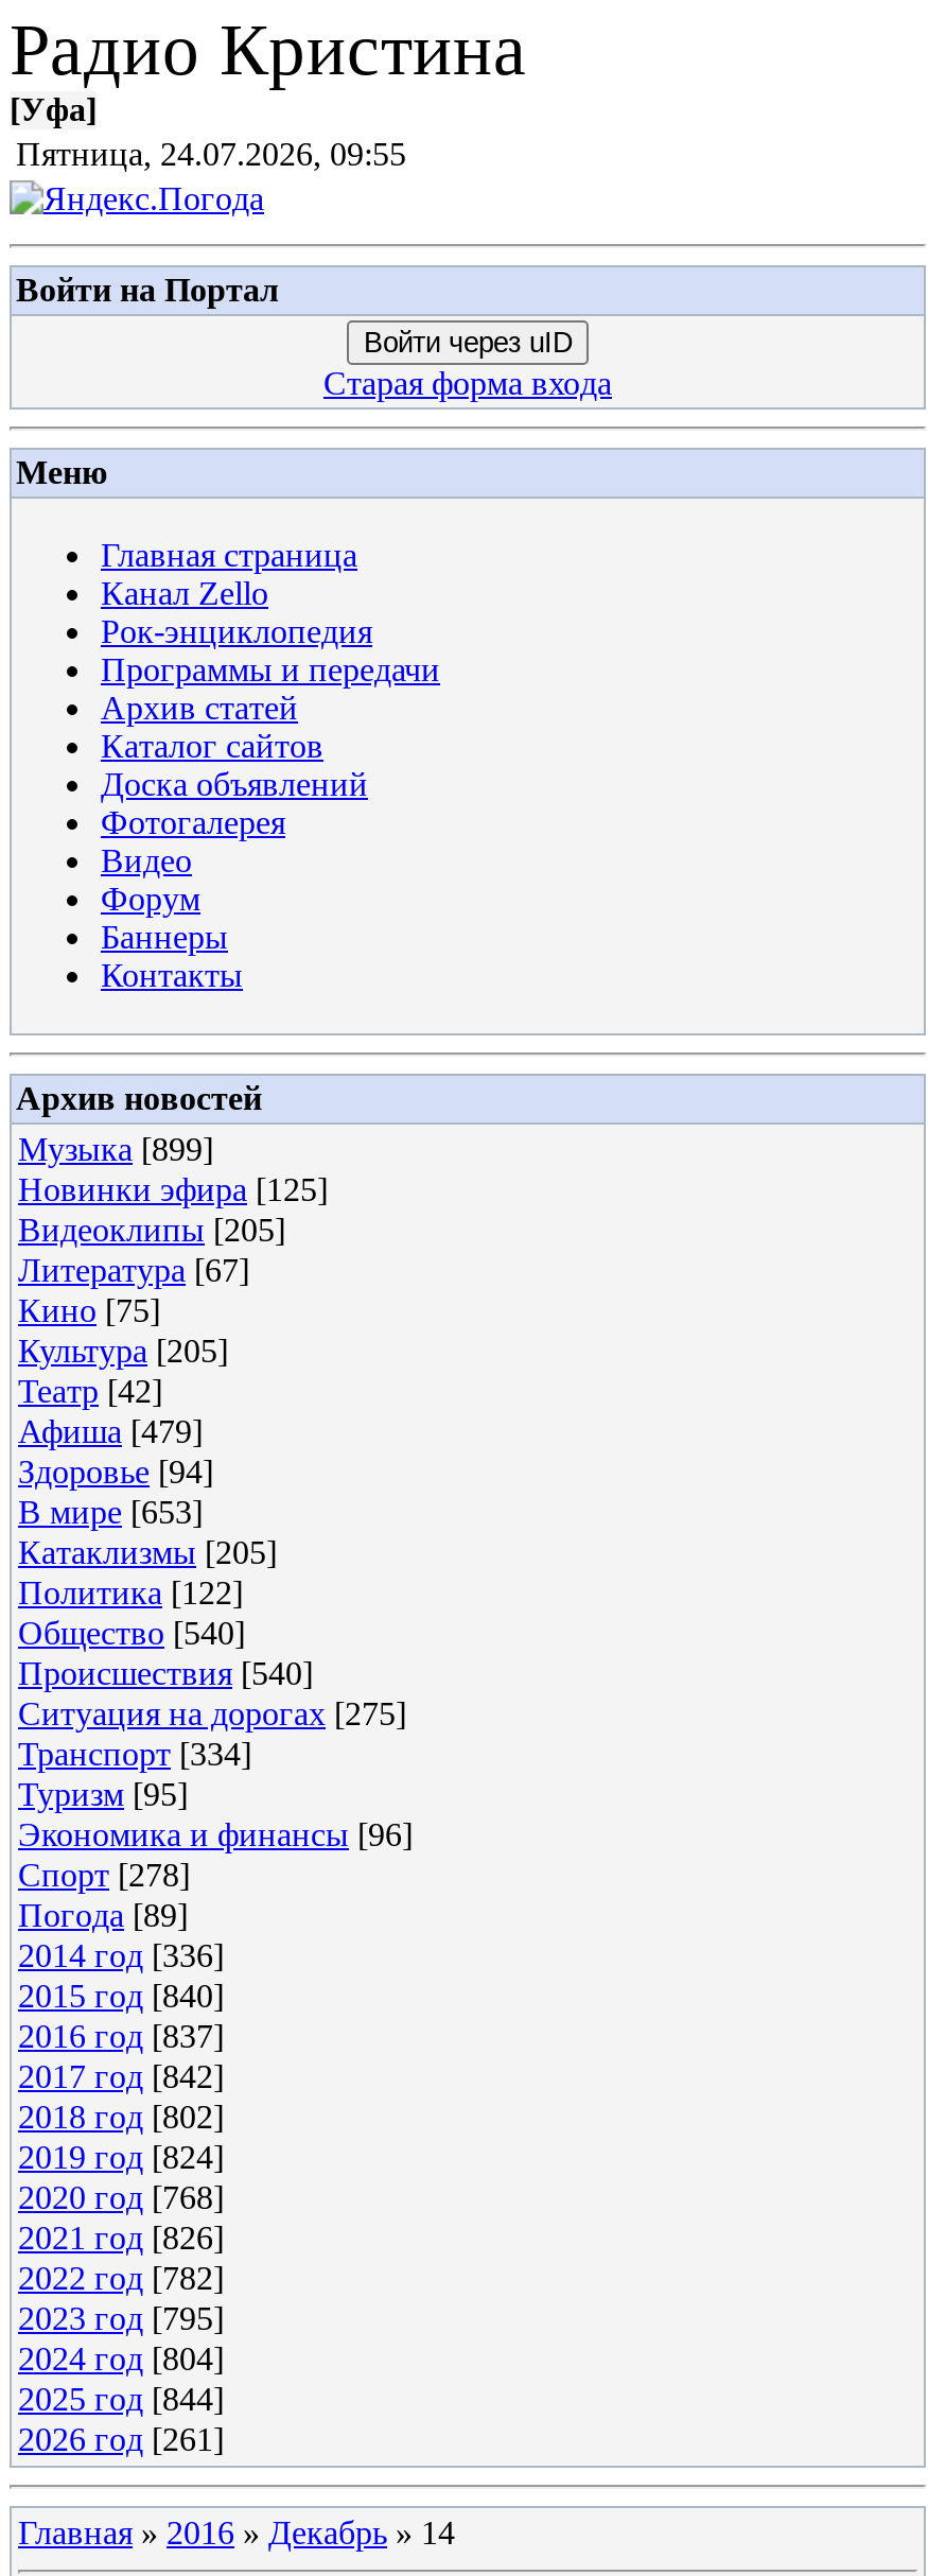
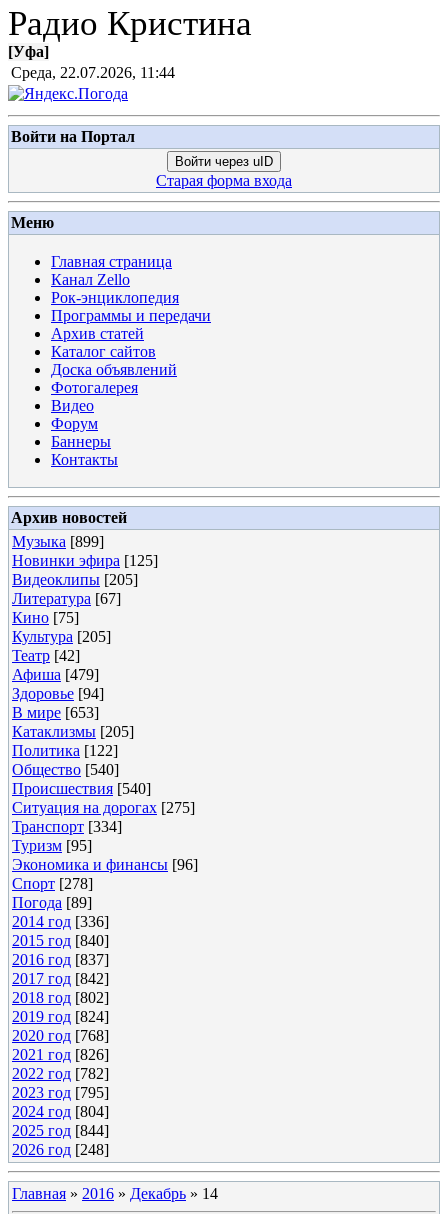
- Пятница, 24.07.2026, 09:55
+ Среда, 22.07.2026, 11:44

- 2026 год [261]
+ 2026 год [248]
